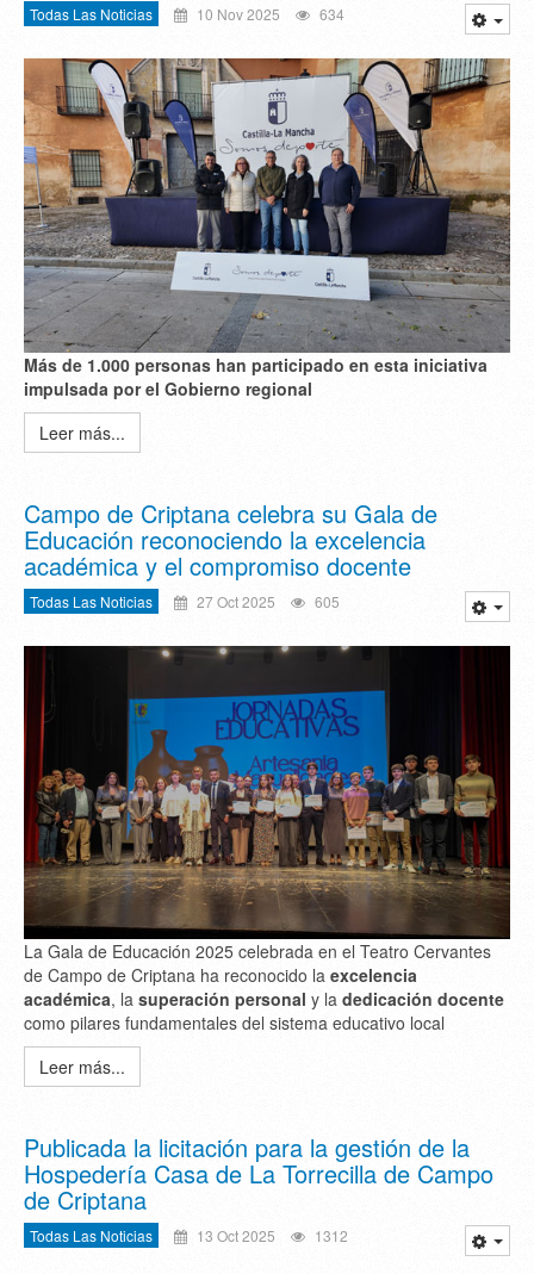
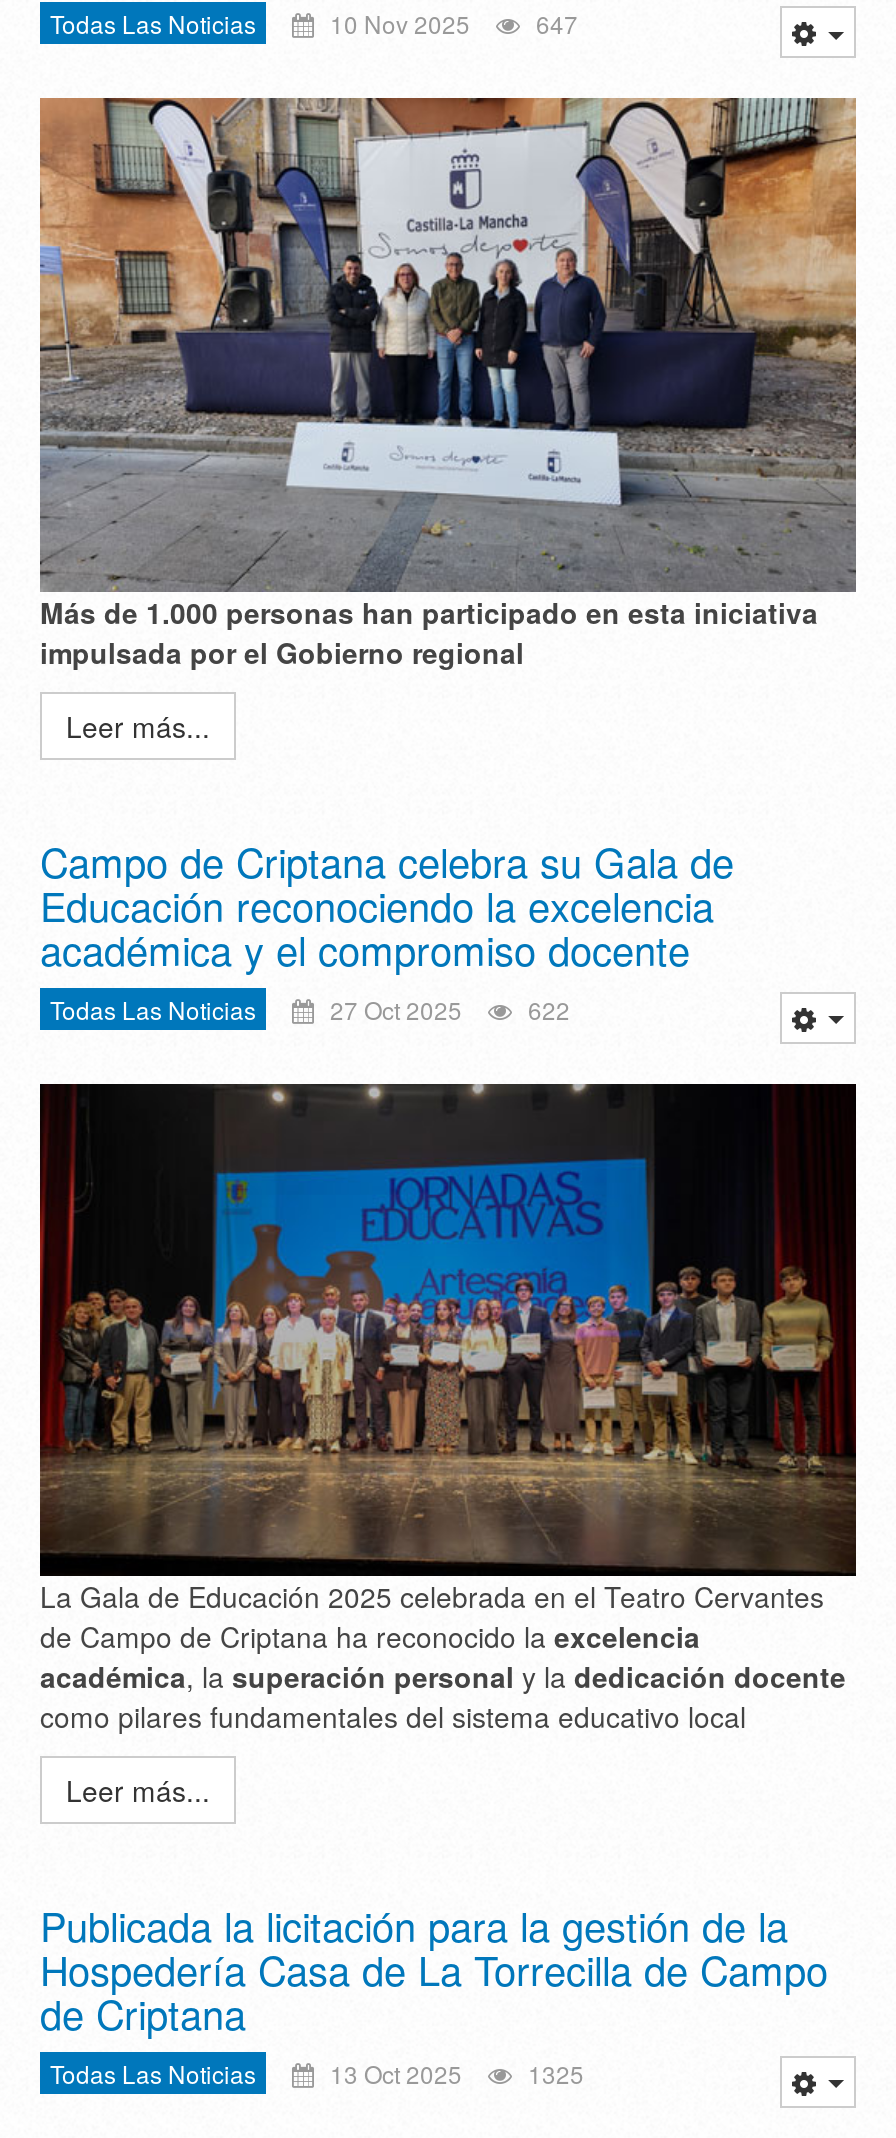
- Todas Las Noticias 10 Nov 2025 634
+ Todas Las Noticias 10 Nov 2025 647

- Todas Las Noticias 27 Oct 2025 605
+ Todas Las Noticias 27 Oct 2025 622

- Todas Las Noticias 13 Oct 2025 1312
+ Todas Las Noticias 13 Oct 2025 1325
